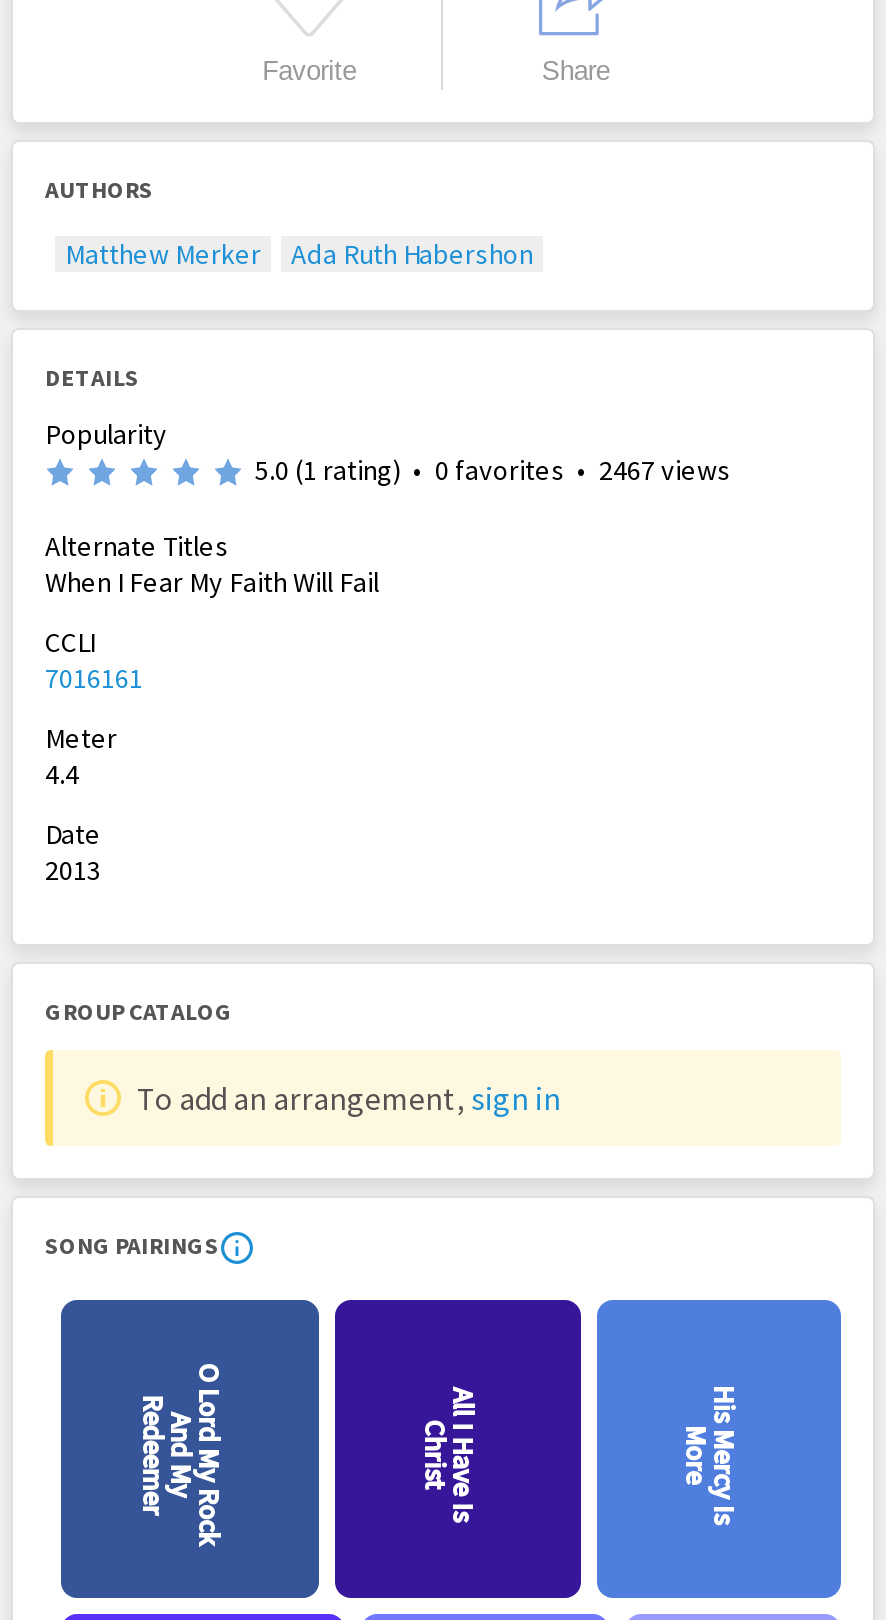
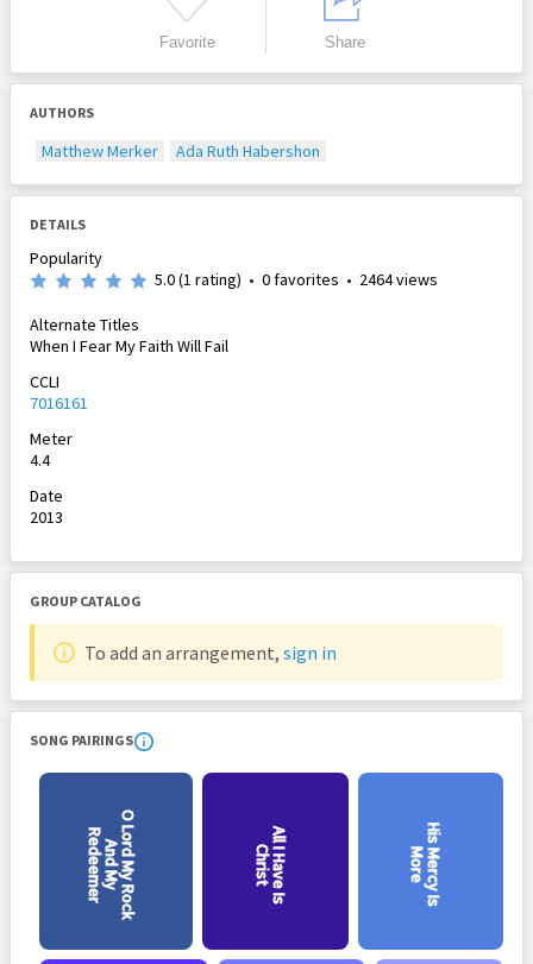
- 5.0 (1 rating) • 0 favorites • 2467 views
+ 5.0 (1 rating) • 0 favorites • 2464 views
